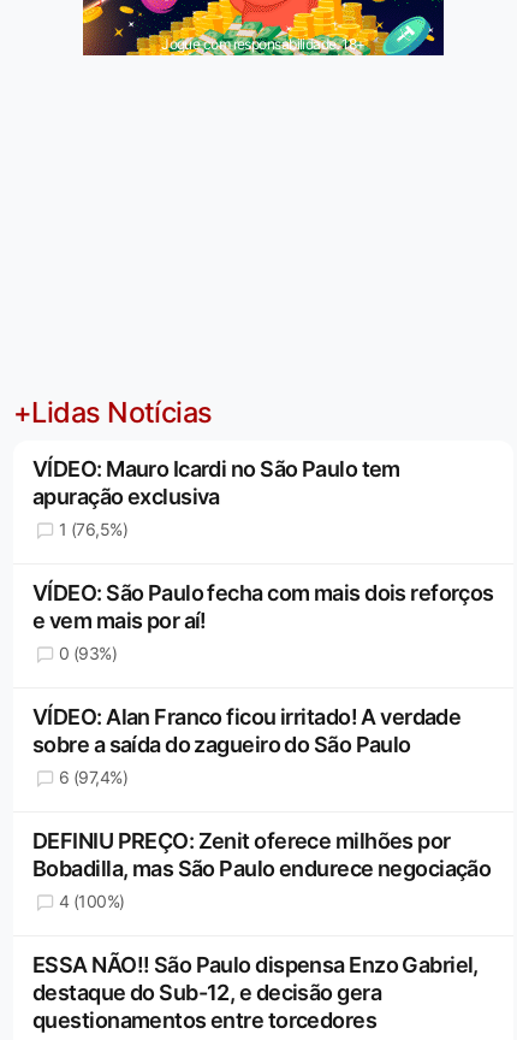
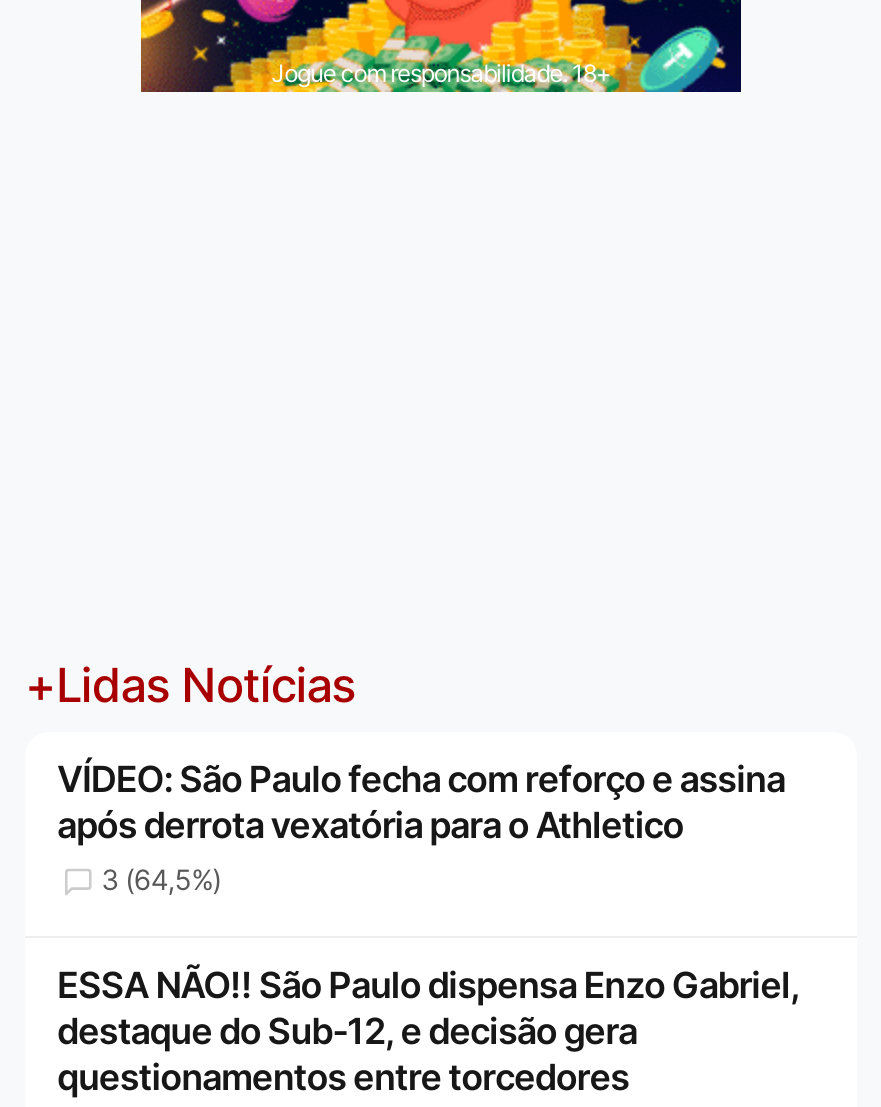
- VÍDEO: Mauro Icardi no São Paulo tem
- apuração exclusiva
- 1 (76,5%)
- VÍDEO: São Paulo fecha com mais dois reforços
- e vem mais por aí!
- 0 (93%)
- VÍDEO: Alan Franco ficou irritado! A verdade
- sobre a saída do zagueiro do São Paulo
- 6 (97,4%)
- DEFINIU PREÇO: Zenit oferece milhões por
- Bobadilla, mas São Paulo endurece negociação
- 4 (100%)
+ VÍDEO: São Paulo fecha com reforço e assina
+ após derrota vexatória para o Athletico
+ 3 (64,5%)
